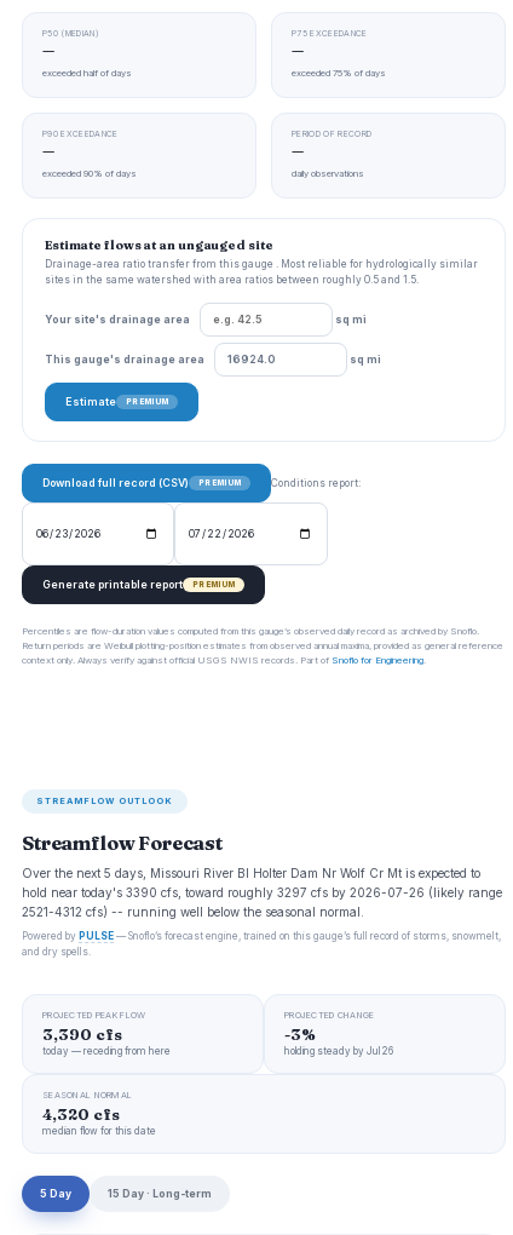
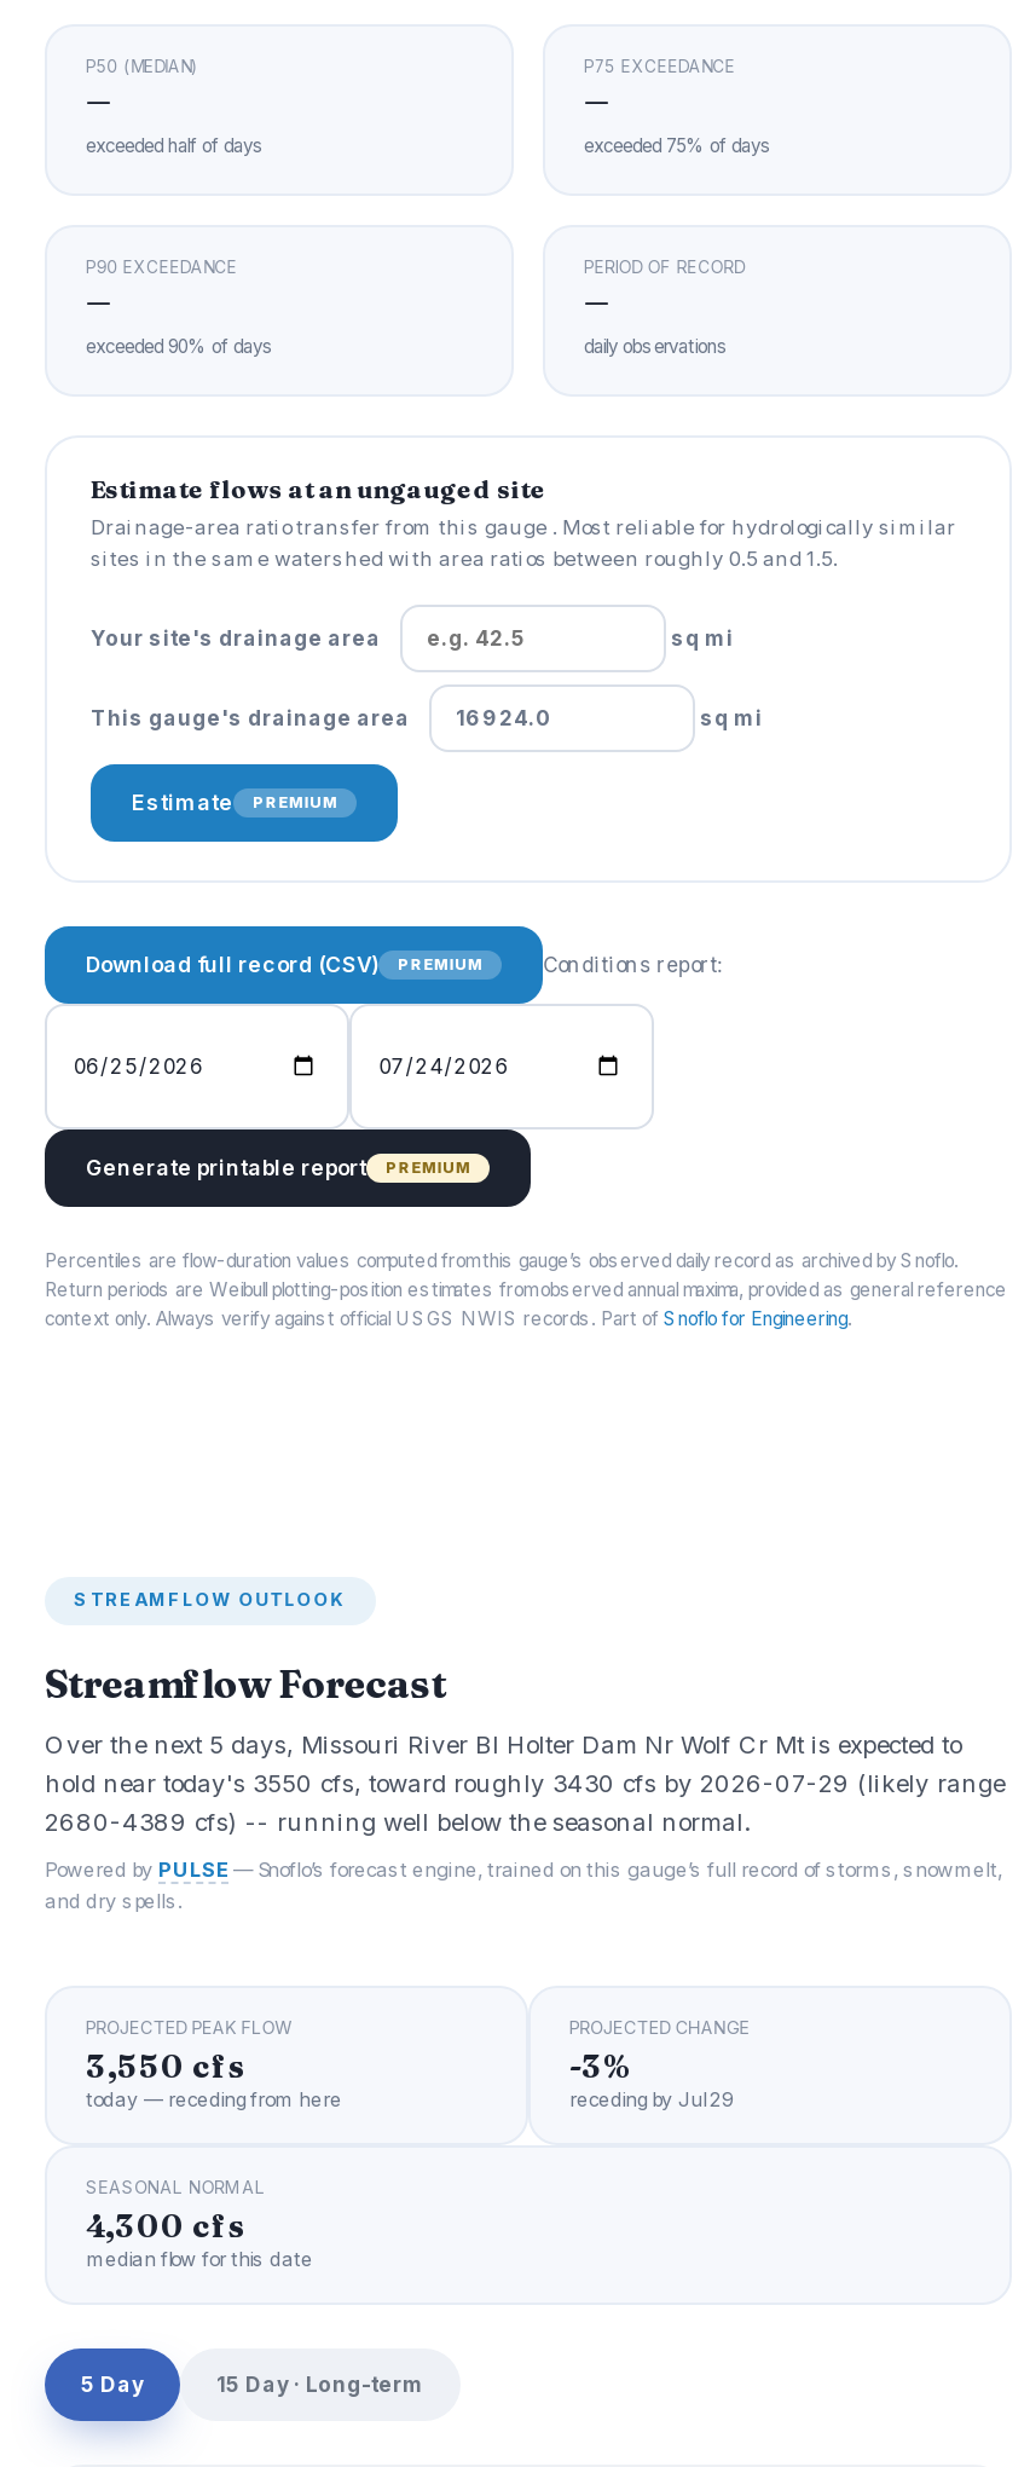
- hold near today's 3390 cfs, toward roughly 3297 cfs by 2026-07-26 (likely range
+ hold near today's 3550 cfs, toward roughly 3430 cfs by 2026-07-29 (likely range

- 2521-4312 cfs) -- running well below the seasonal normal.
+ 2680-4389 cfs) -- running well below the seasonal normal.

- 3,390 cfs
+ 3,550 cfs

- holding steady by Jul 26
+ receding by Jul 29

- 4,320 cfs
+ 4,300 cfs
